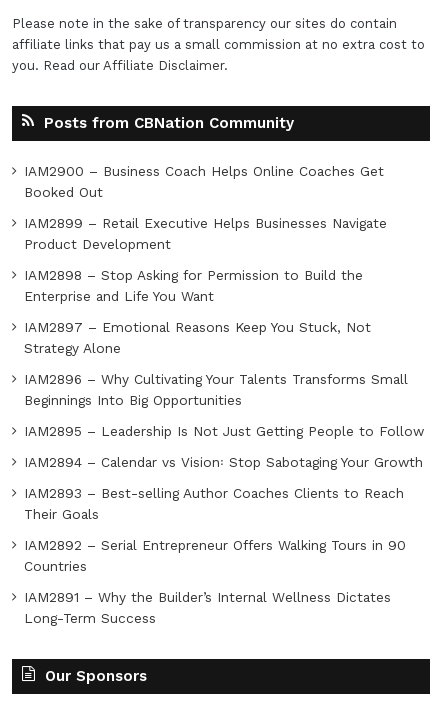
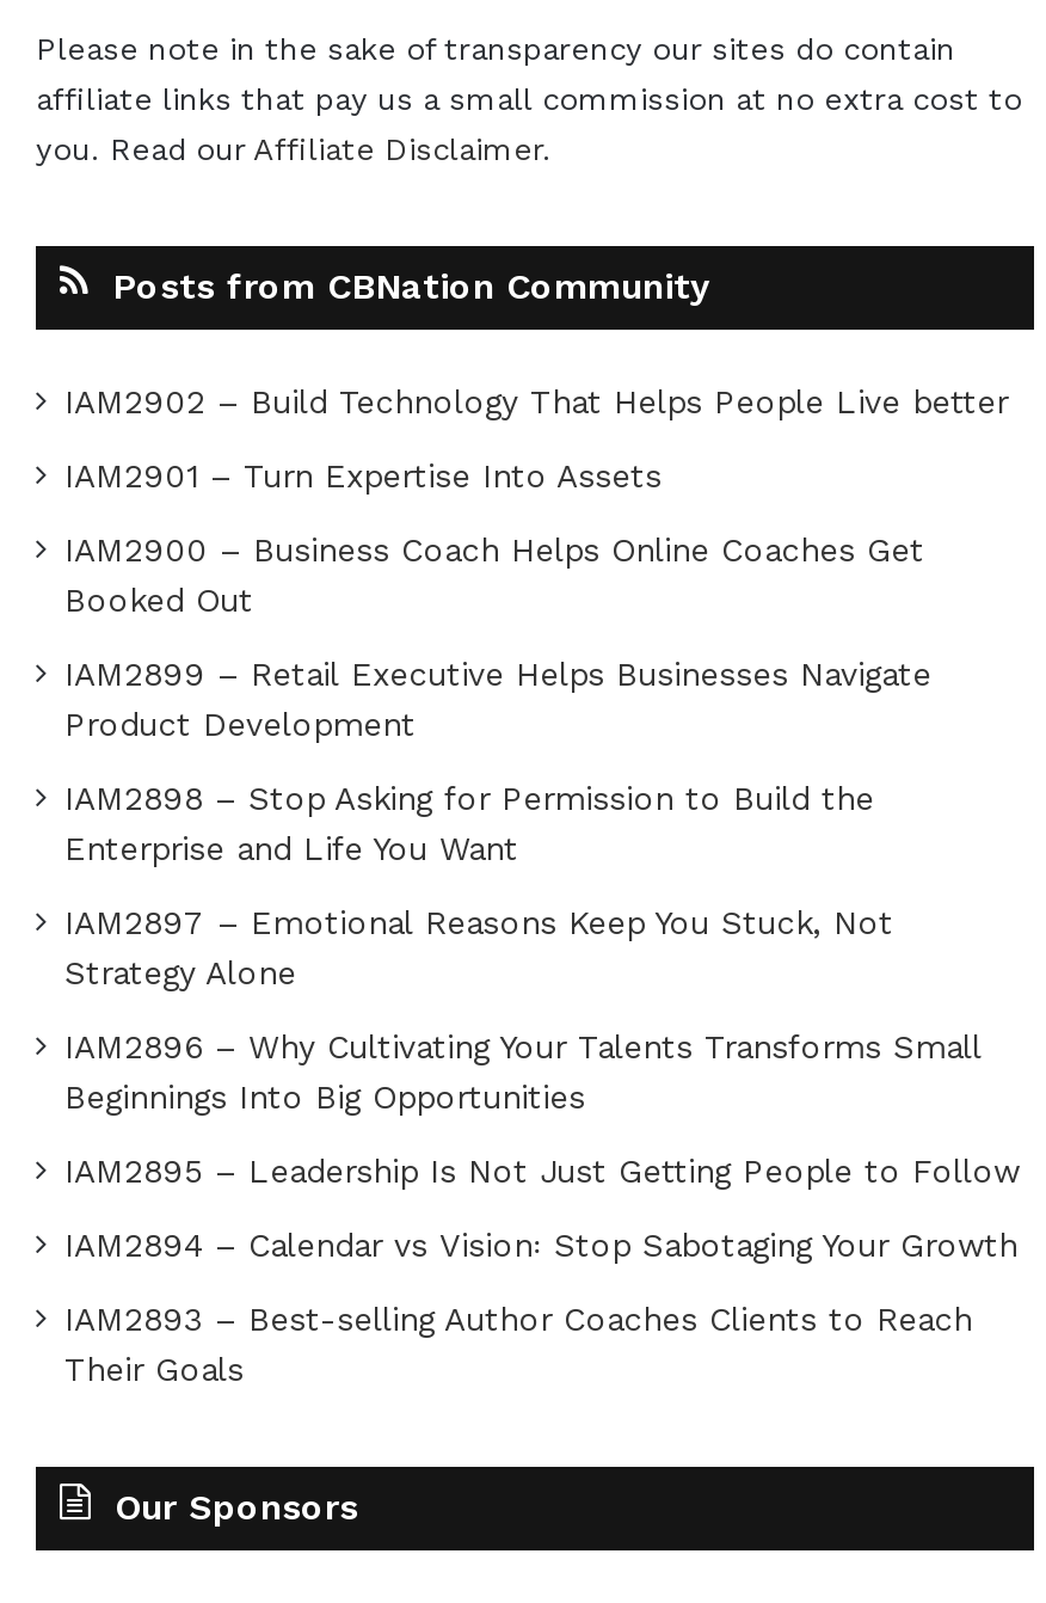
+ IAM2902 – Build Technology That Helps People Live better
+ IAM2901 – Turn Expertise Into Assets

moved down: IAM2900 – Business Coach Helps Online Coaches Get | Booked Out | IAM2899 – Retail Executive Helps Businesses Navigate | ... | IAM2893 – Best-selling Author Coaches Clients to Reach | Their Goals

- IAM2892 – Serial Entrepreneur Offers Walking Tours in 90
- Countries
- IAM2891 – Why the Builder’s Internal Wellness Dictates
- Long-Term Success
